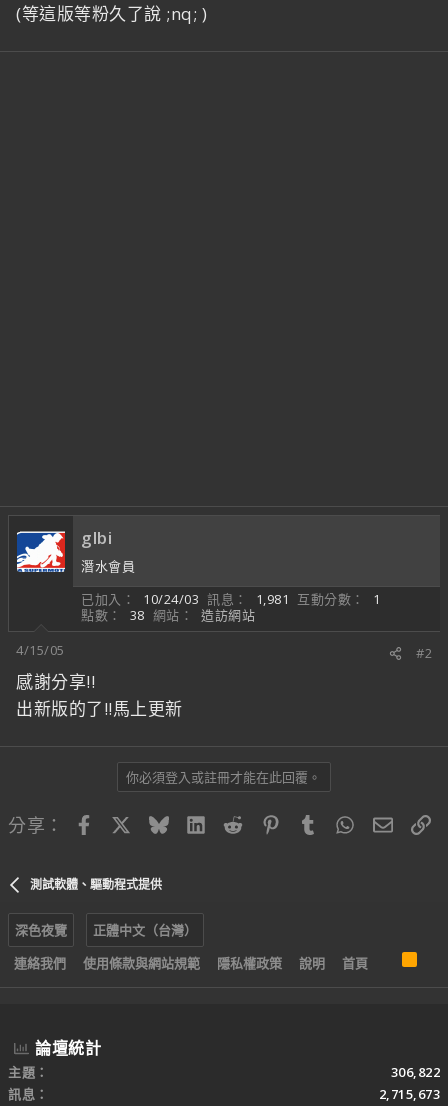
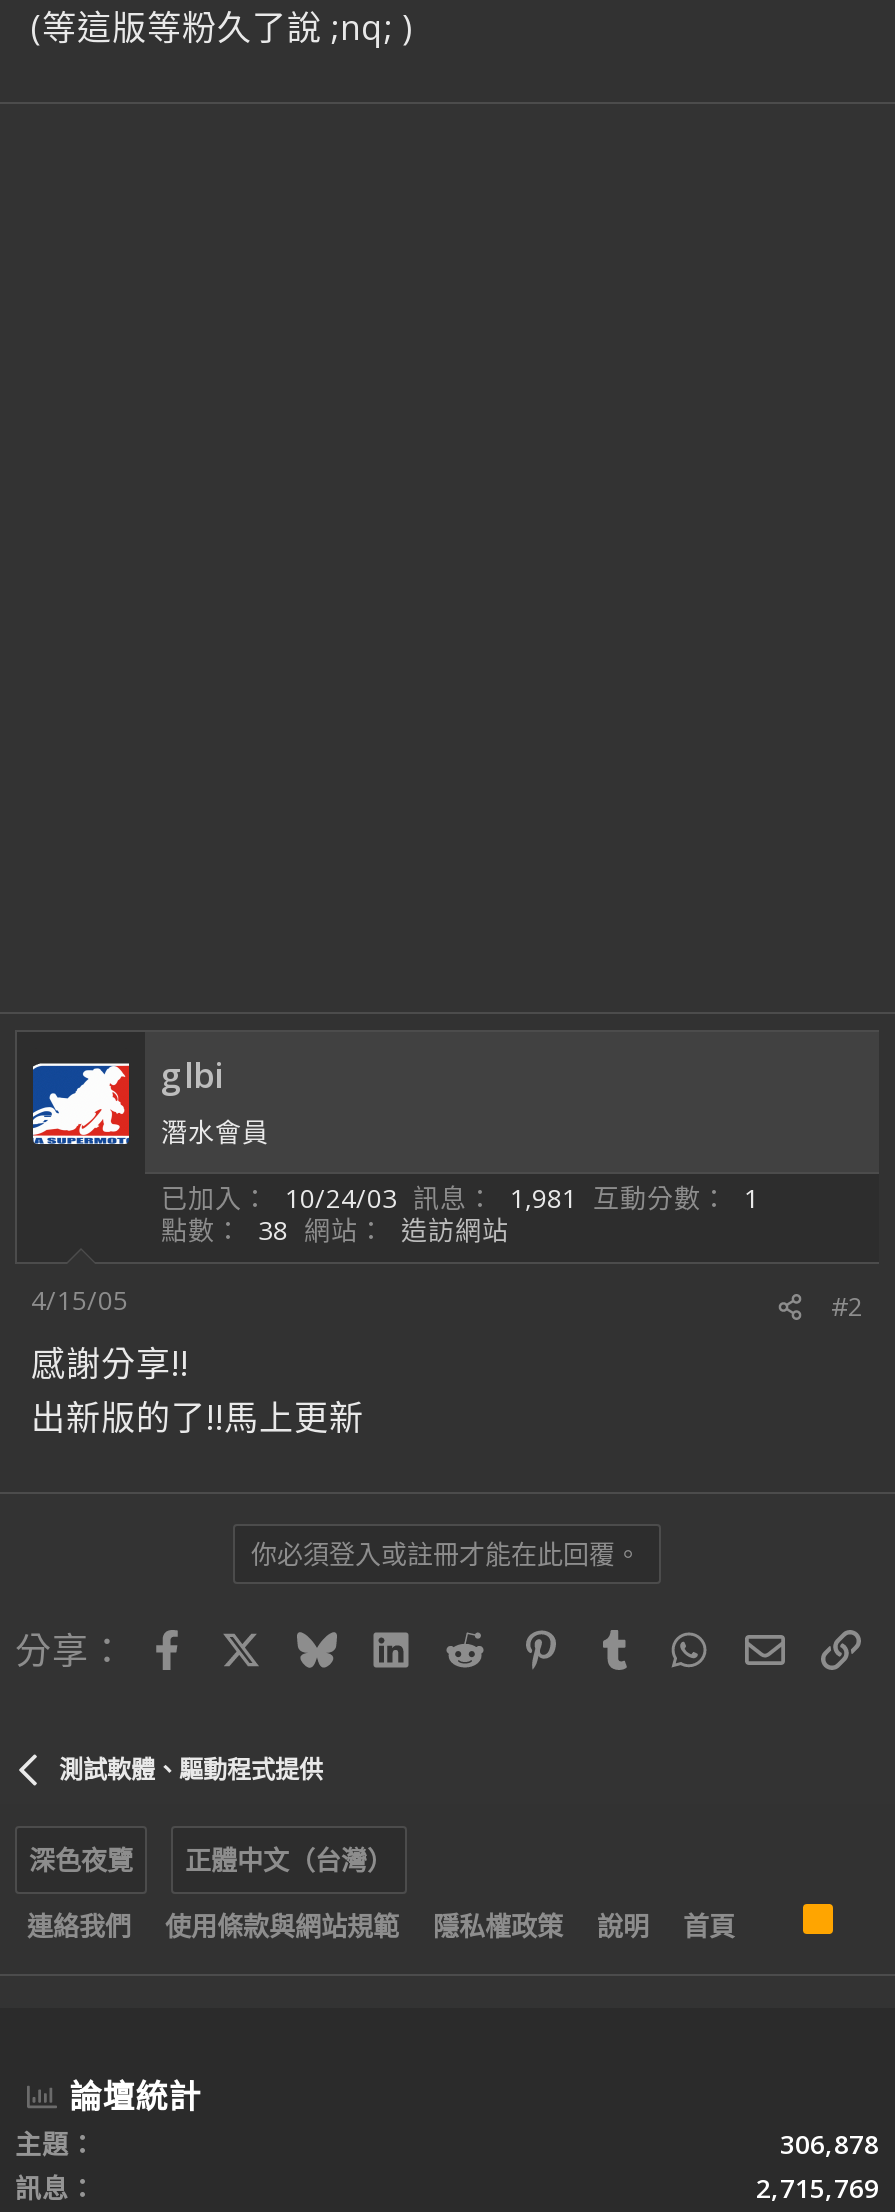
- 306,822
+ 306,878

- 2,715,673
+ 2,715,769
